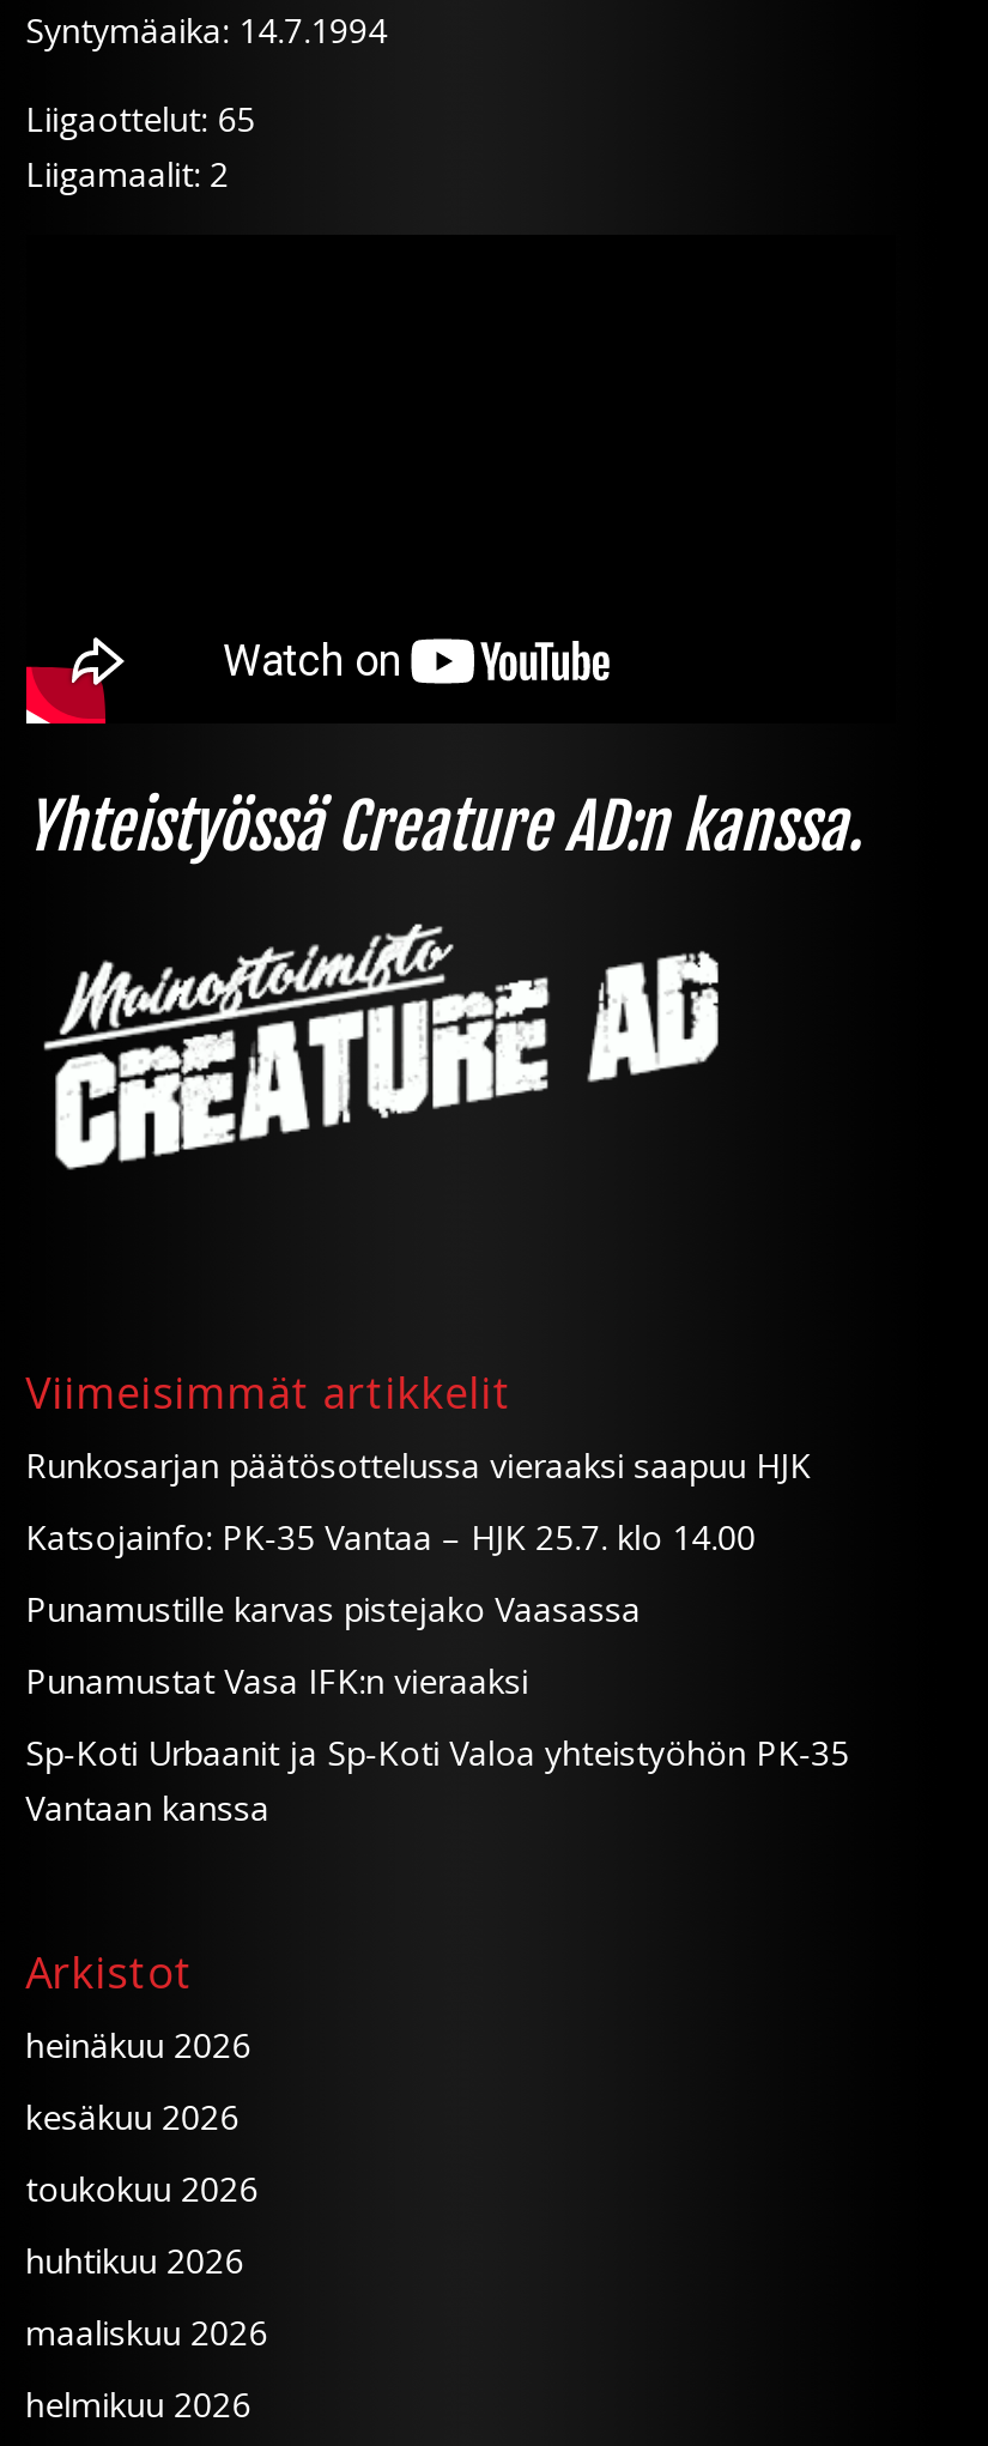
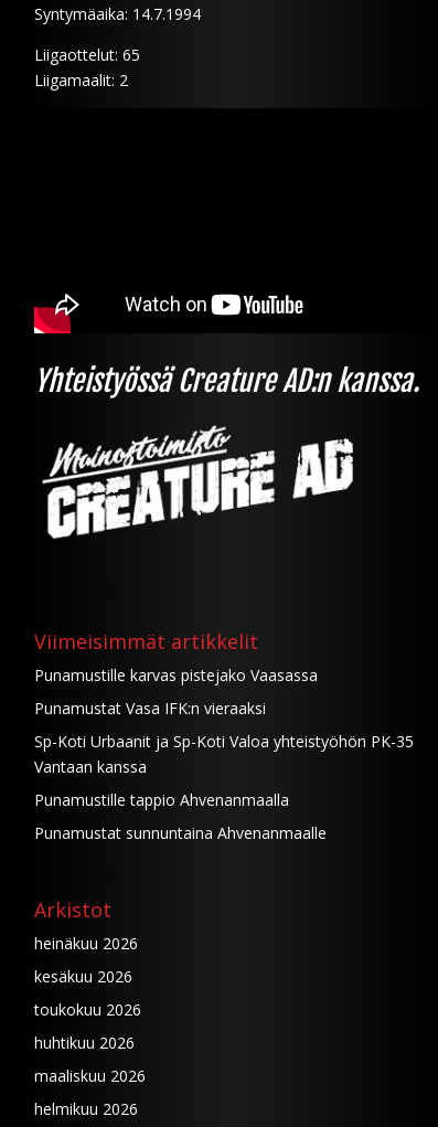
- Runkosarjan päätösottelussa vieraaksi saapuu HJK
- Katsojainfo: PK-35 Vantaa – HJK 25.7. klo 14.00

moved up: Punamustille karvas pistejako Vaasassa | Punamustat Vasa IFK:n vieraaksi | Sp-Koti Urbaanit ja Sp-Koti Valoa yhteistyöhön PK-35 | Vantaan kanssa

+ Punamustille tappio Ahvenanmaalla
+ Punamustat sunnuntaina Ahvenanmaalle
